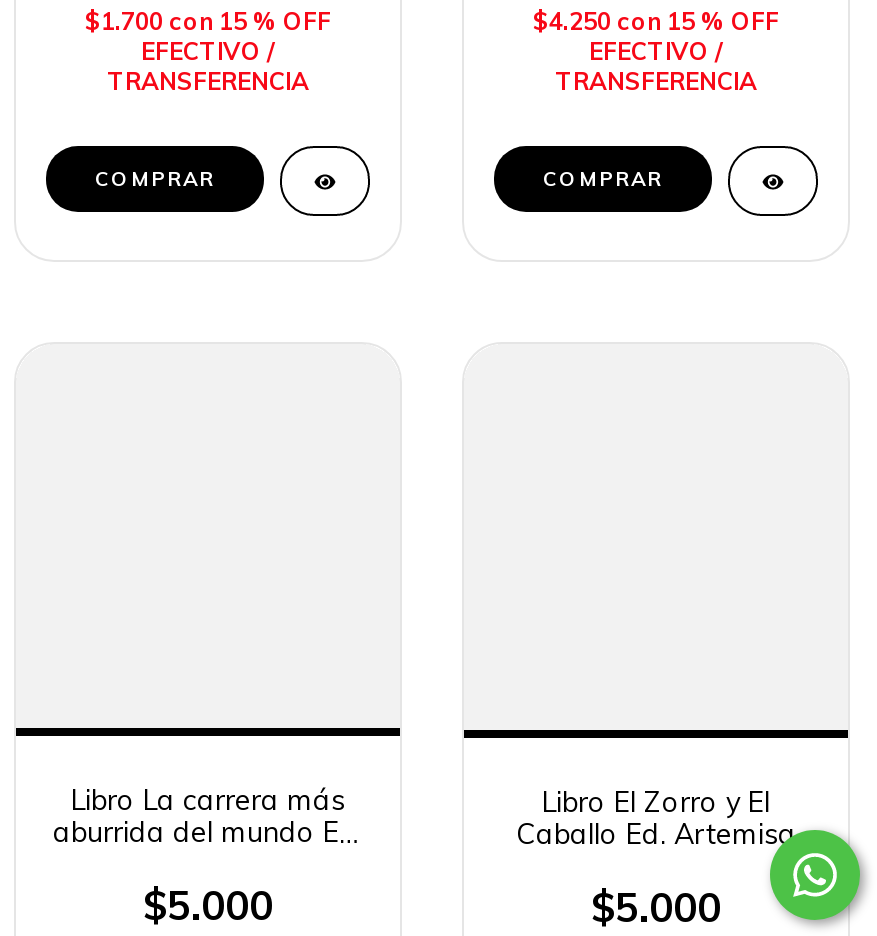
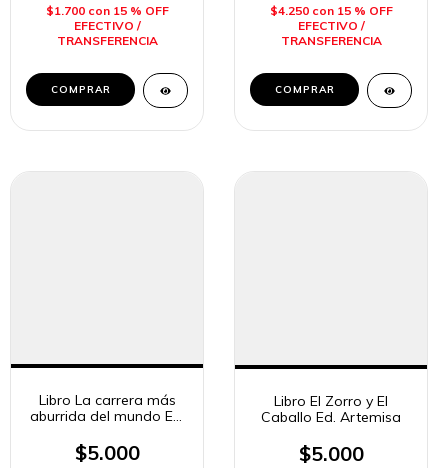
- [image]
